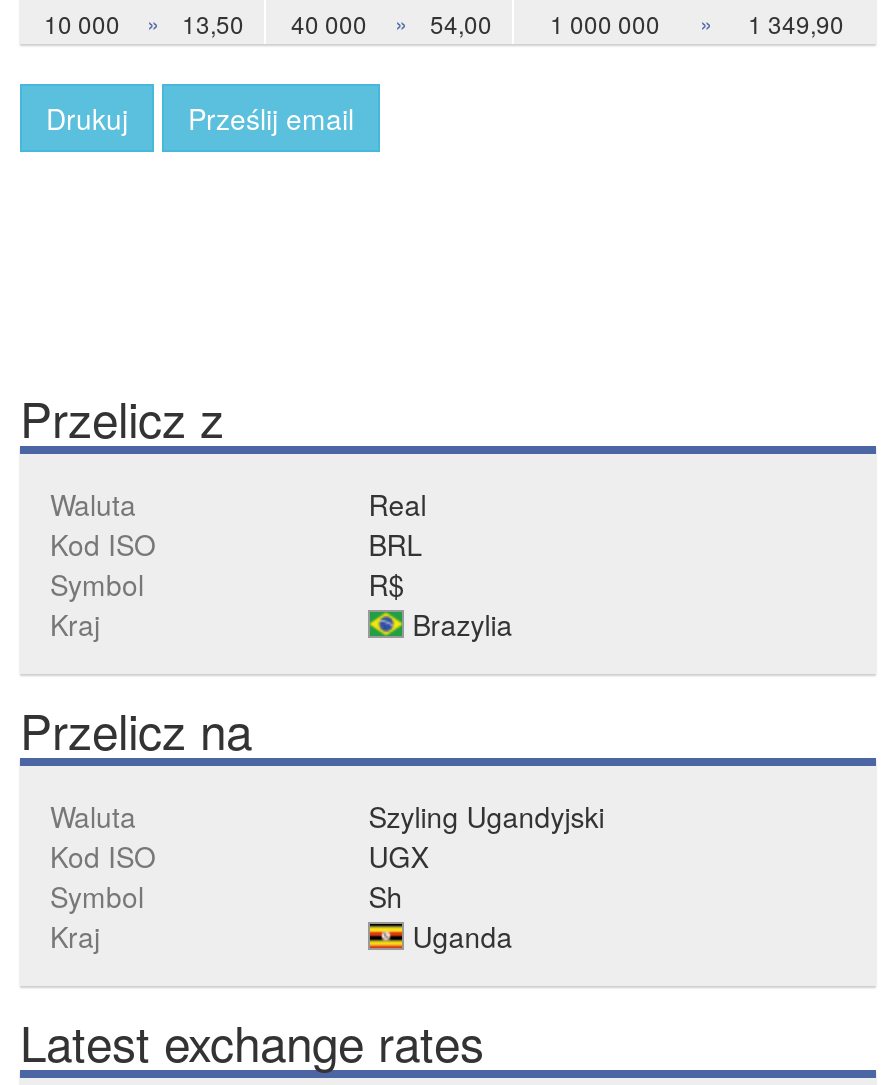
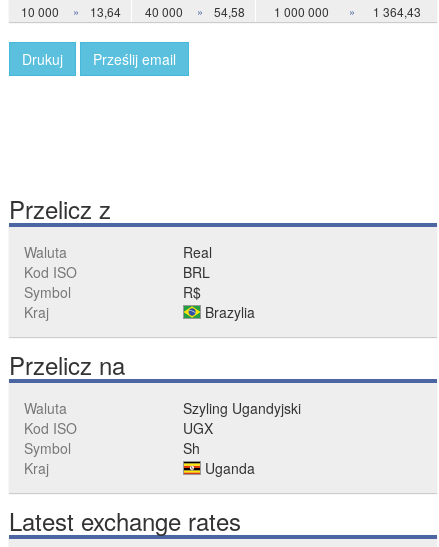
- 13,50
+ 13,64

- 54,00
+ 54,58

- 1 349,90
+ 1 364,43
